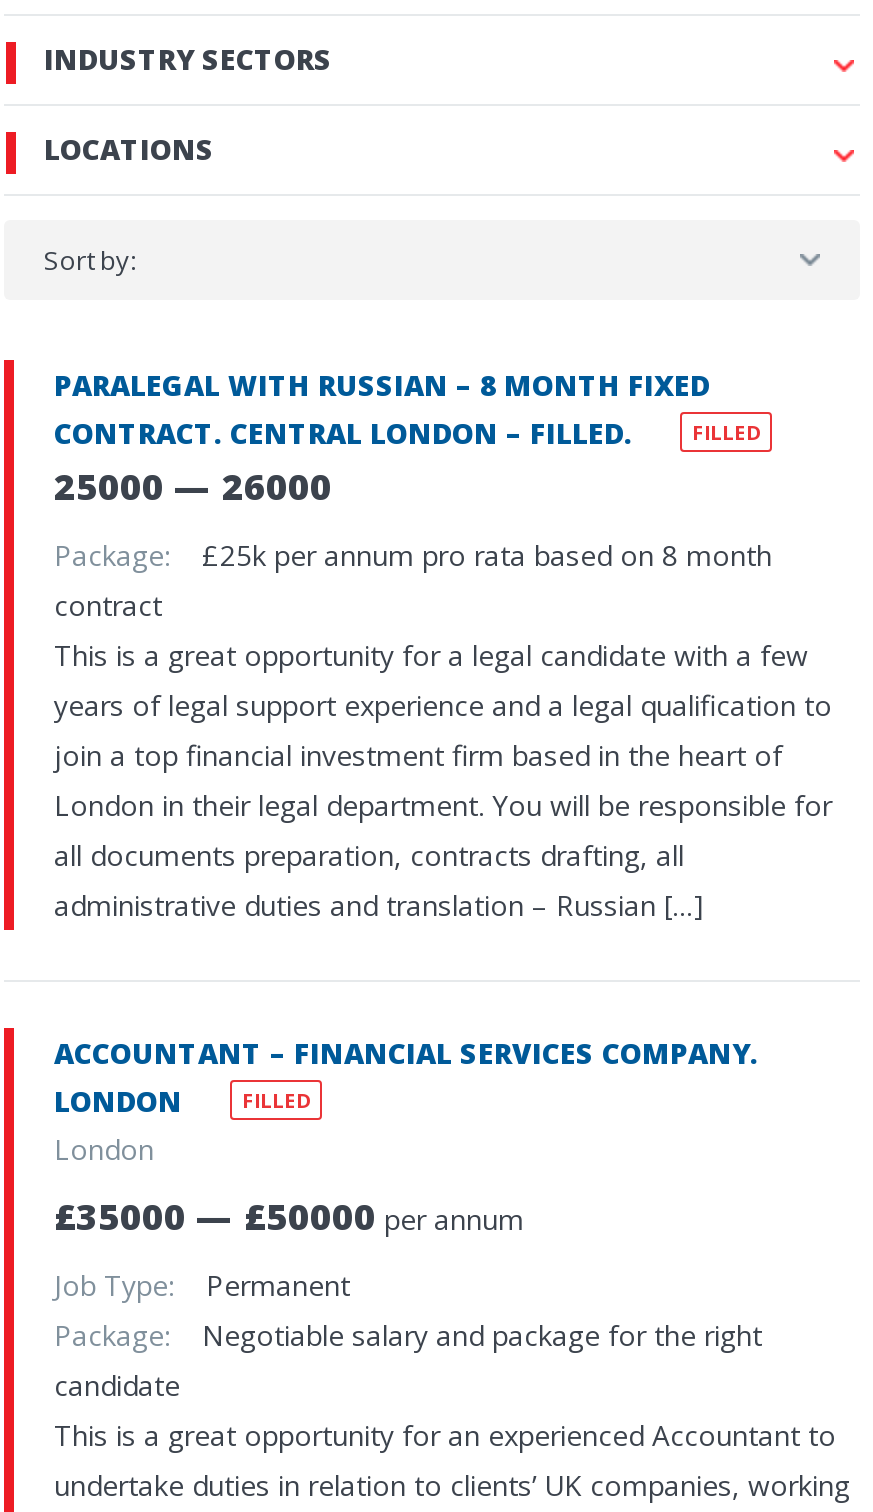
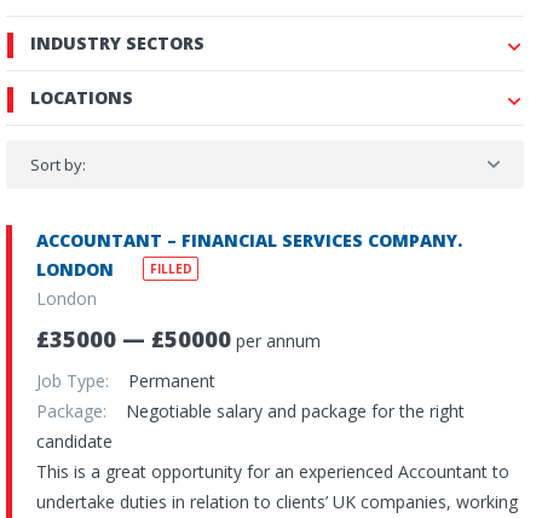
- PARALEGAL WITH RUSSIAN – 8 MONTH FIXED
- CONTRACT. CENTRAL LONDON – FILLED.
- FILLED
- 25000 — 26000
- Package: £25k per annum pro rata based on 8 month
- contract
- This is a great opportunity for a legal candidate with a few
- years of legal support experience and a legal qualification to
- join a top financial investment firm based in the heart of
- London in their legal department. You will be responsible for
- all documents preparation, contracts drafting, all
- administrative duties and translation – Russian […]
